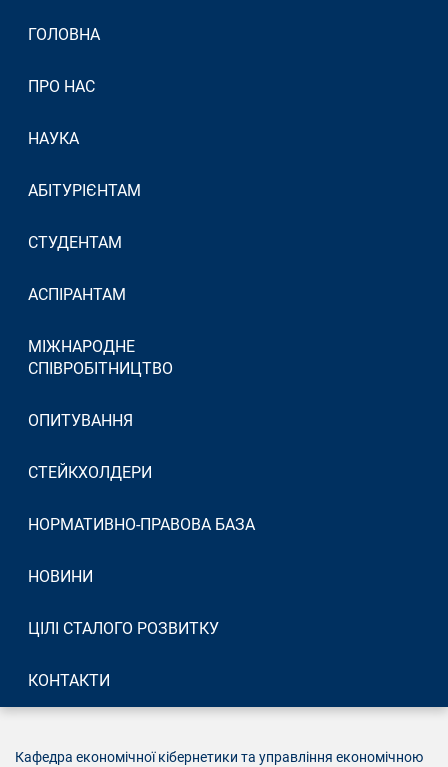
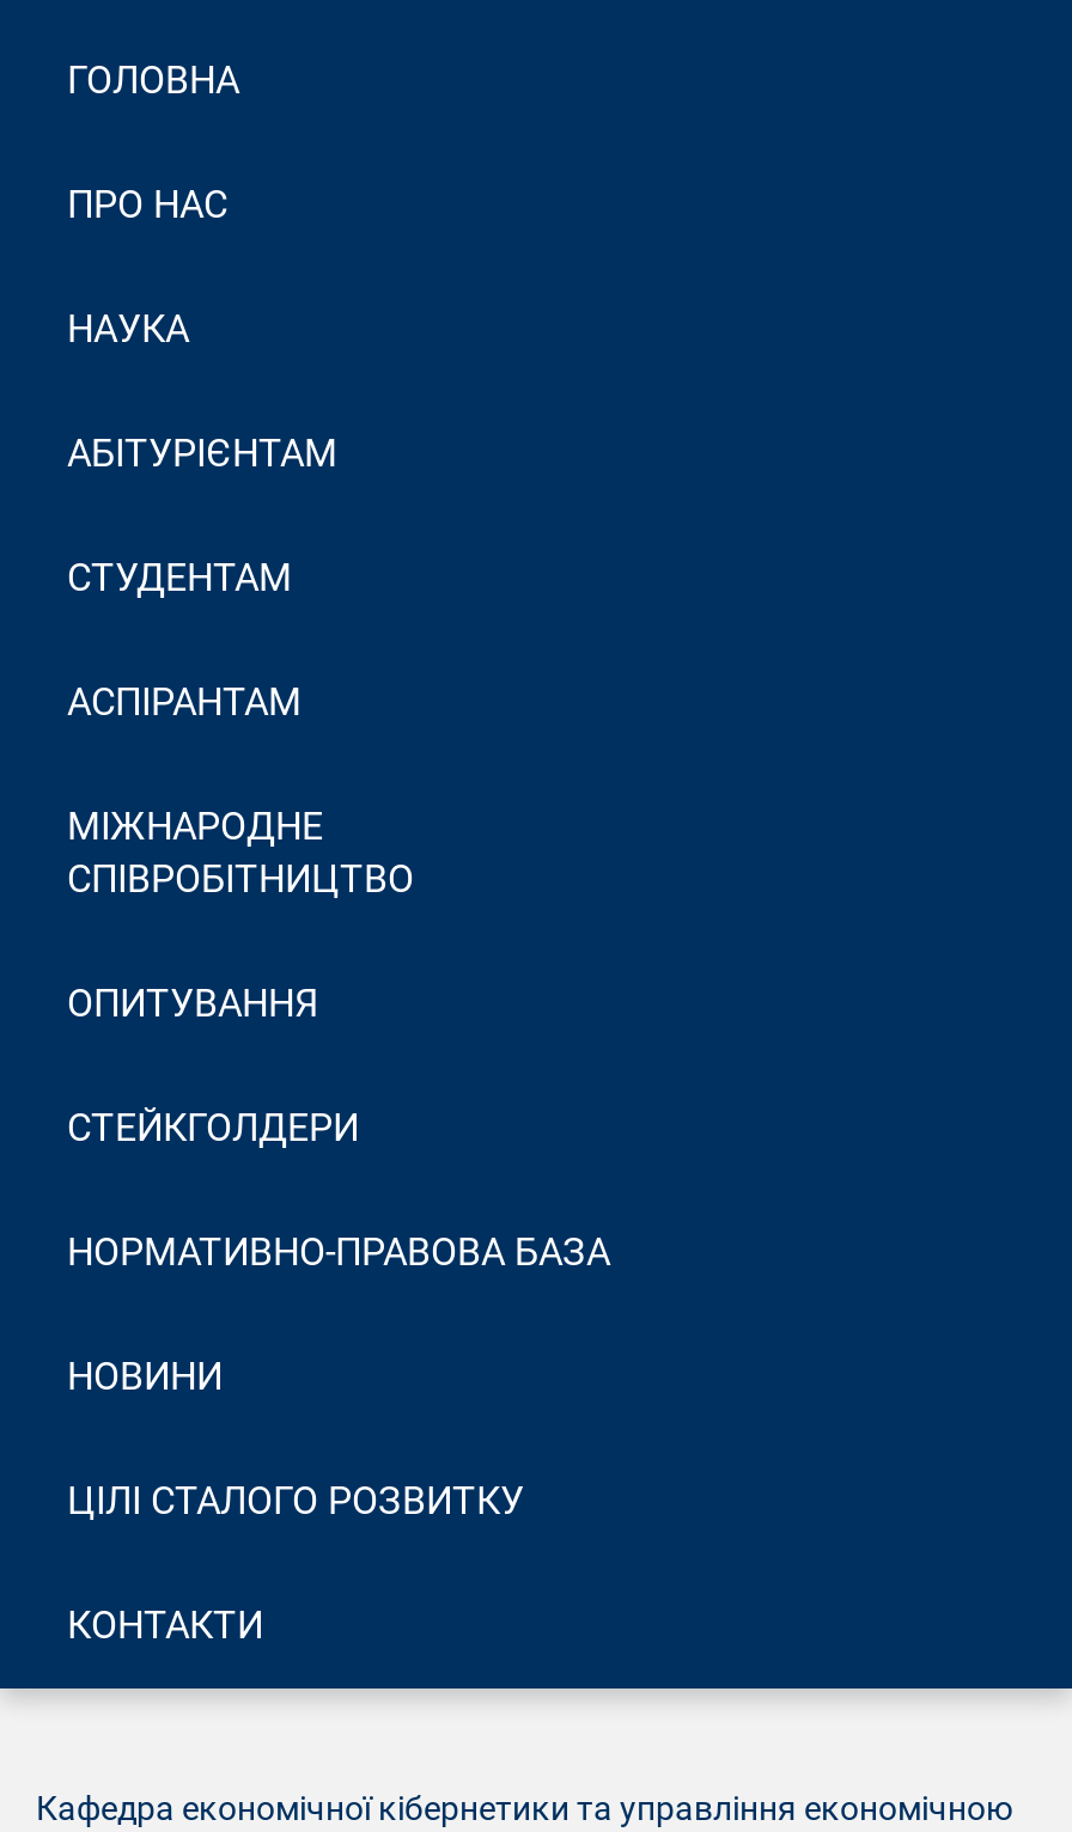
- СТЕЙКХОЛДЕРИ
+ СТЕЙКГОЛДЕРИ
